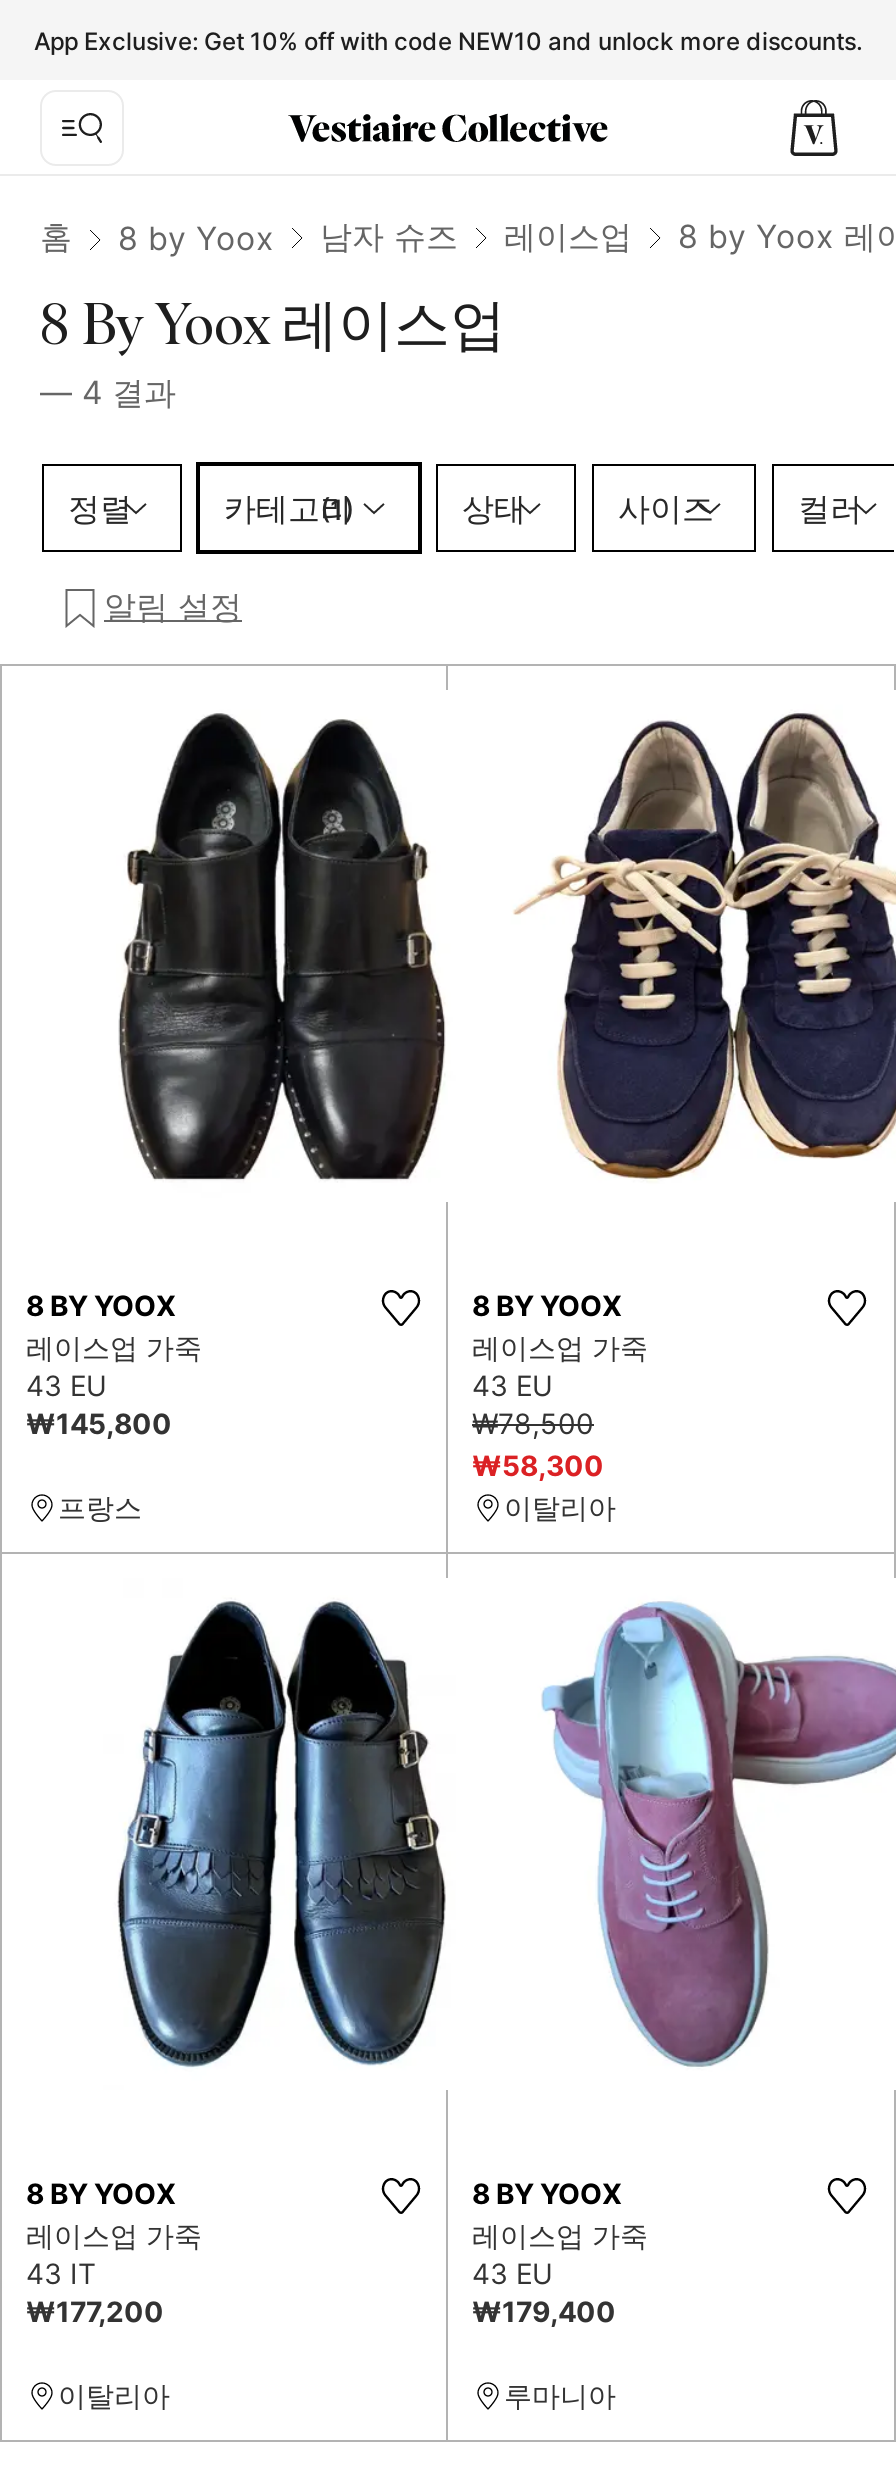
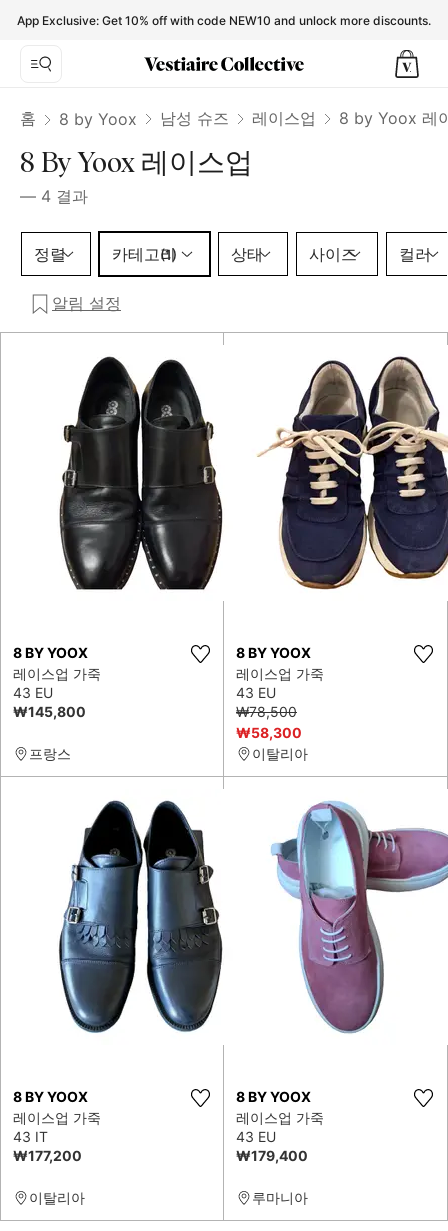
- 남자 슈즈
+ 남성 슈즈
